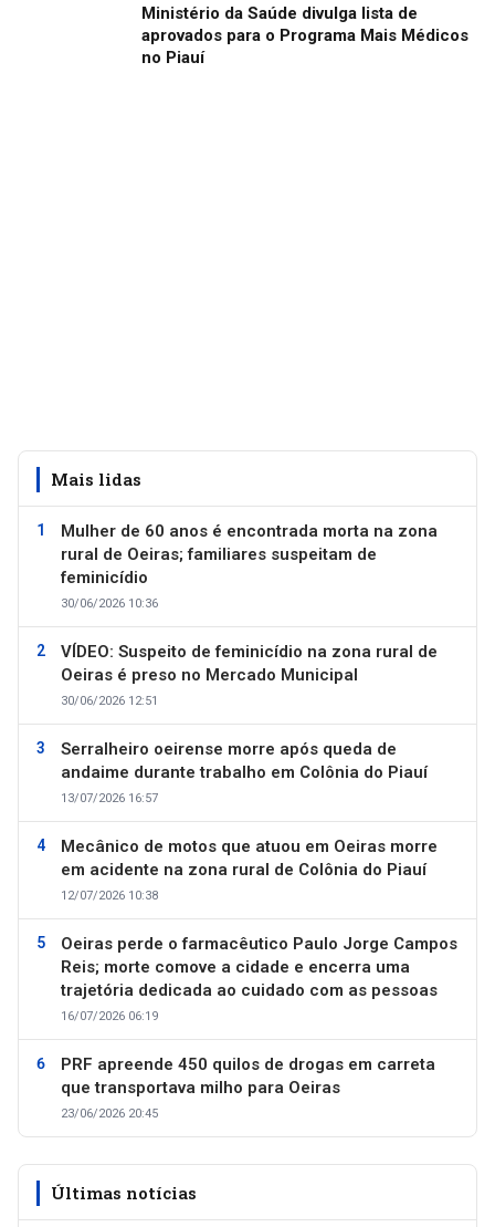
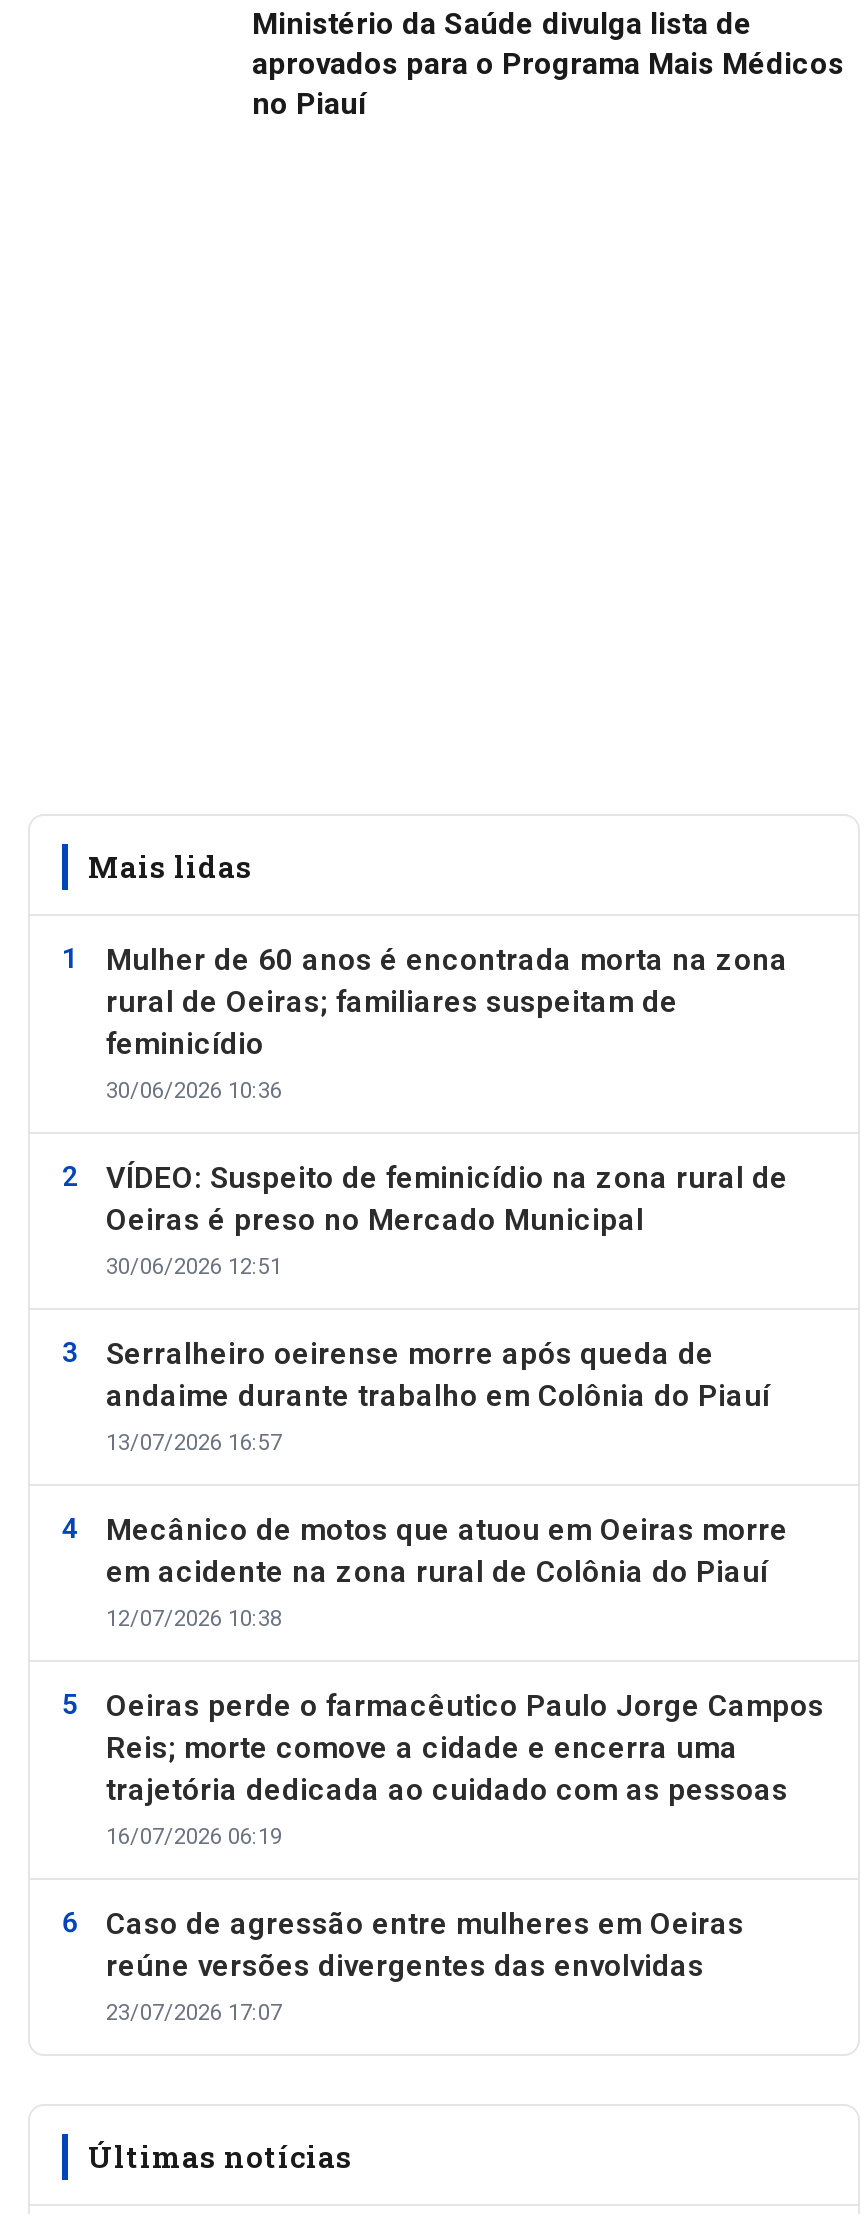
- PRF apreende 450 quilos de drogas em carreta
- que transportava milho para Oeiras
- 23/06/2026 20:45
+ Caso de agressão entre mulheres em Oeiras
+ reúne versões divergentes das envolvidas
+ 23/07/2026 17:07
